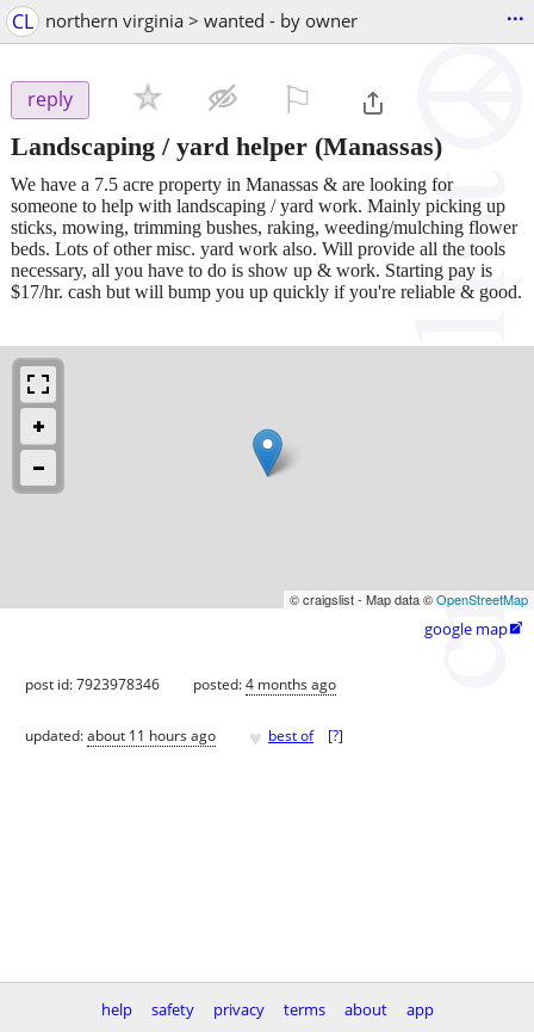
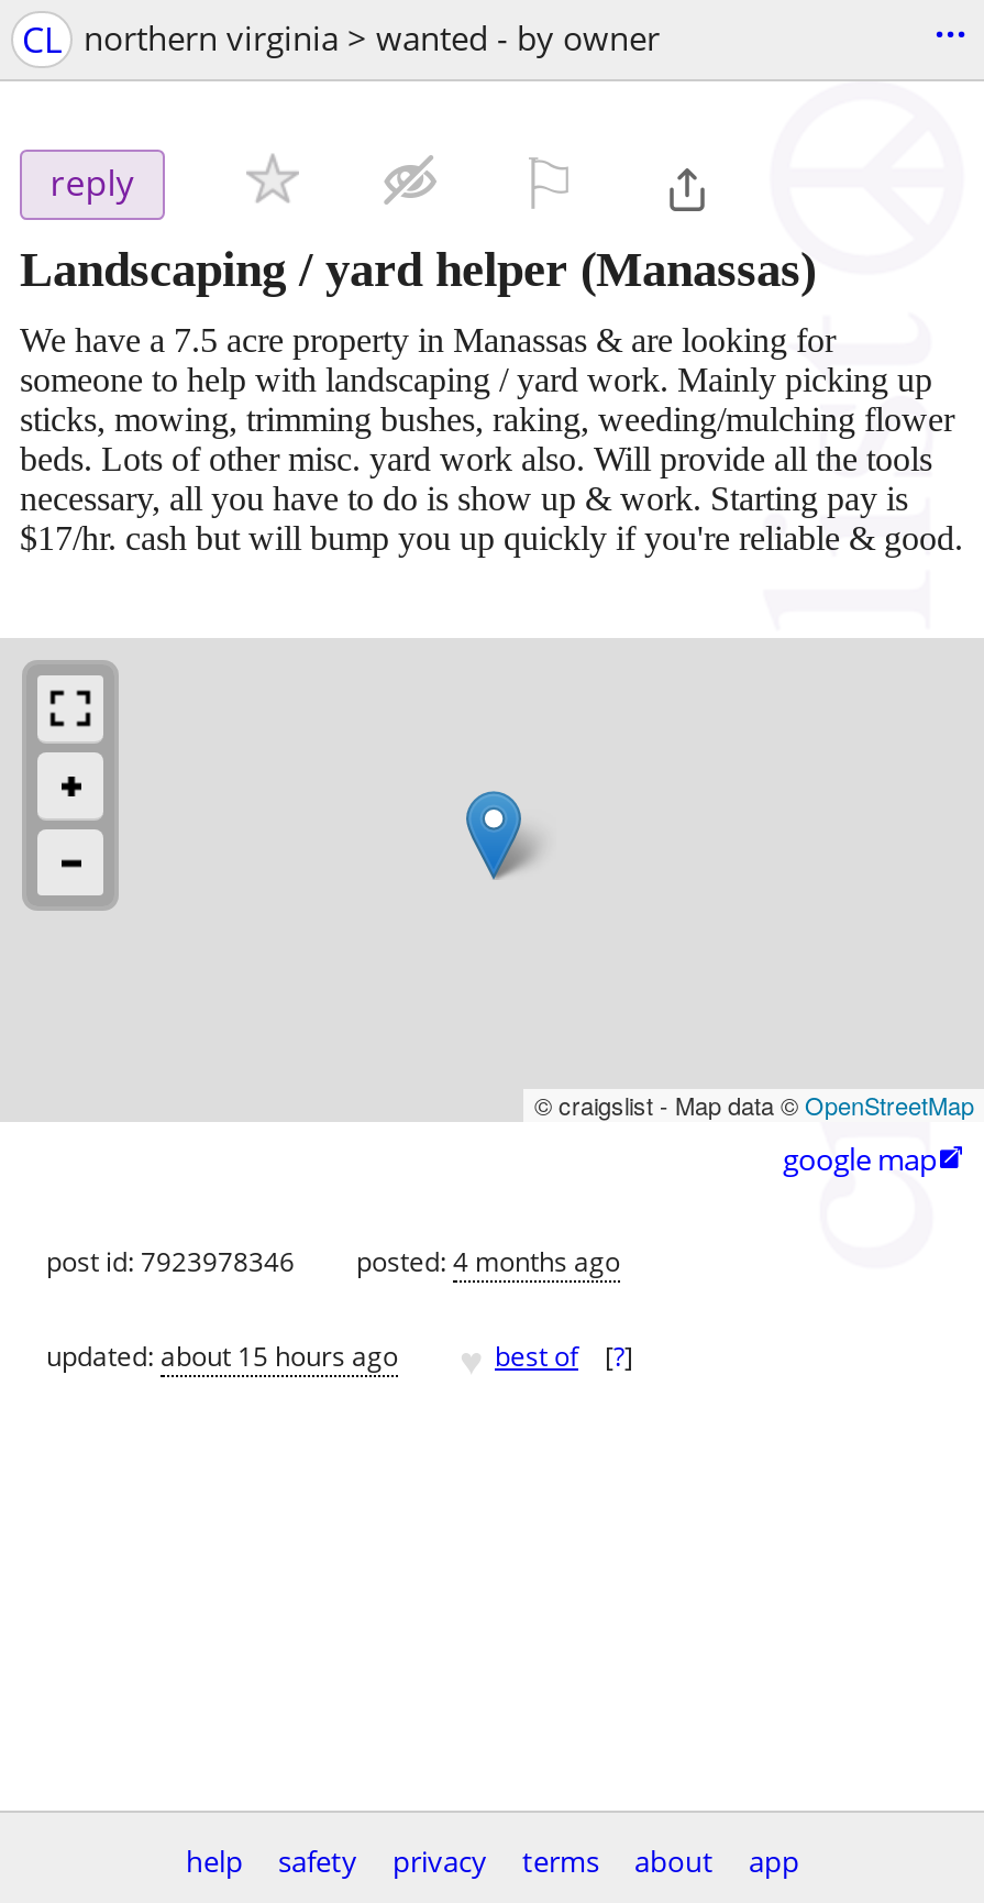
- updated: about 11 hours ago
+ updated: about 15 hours ago
